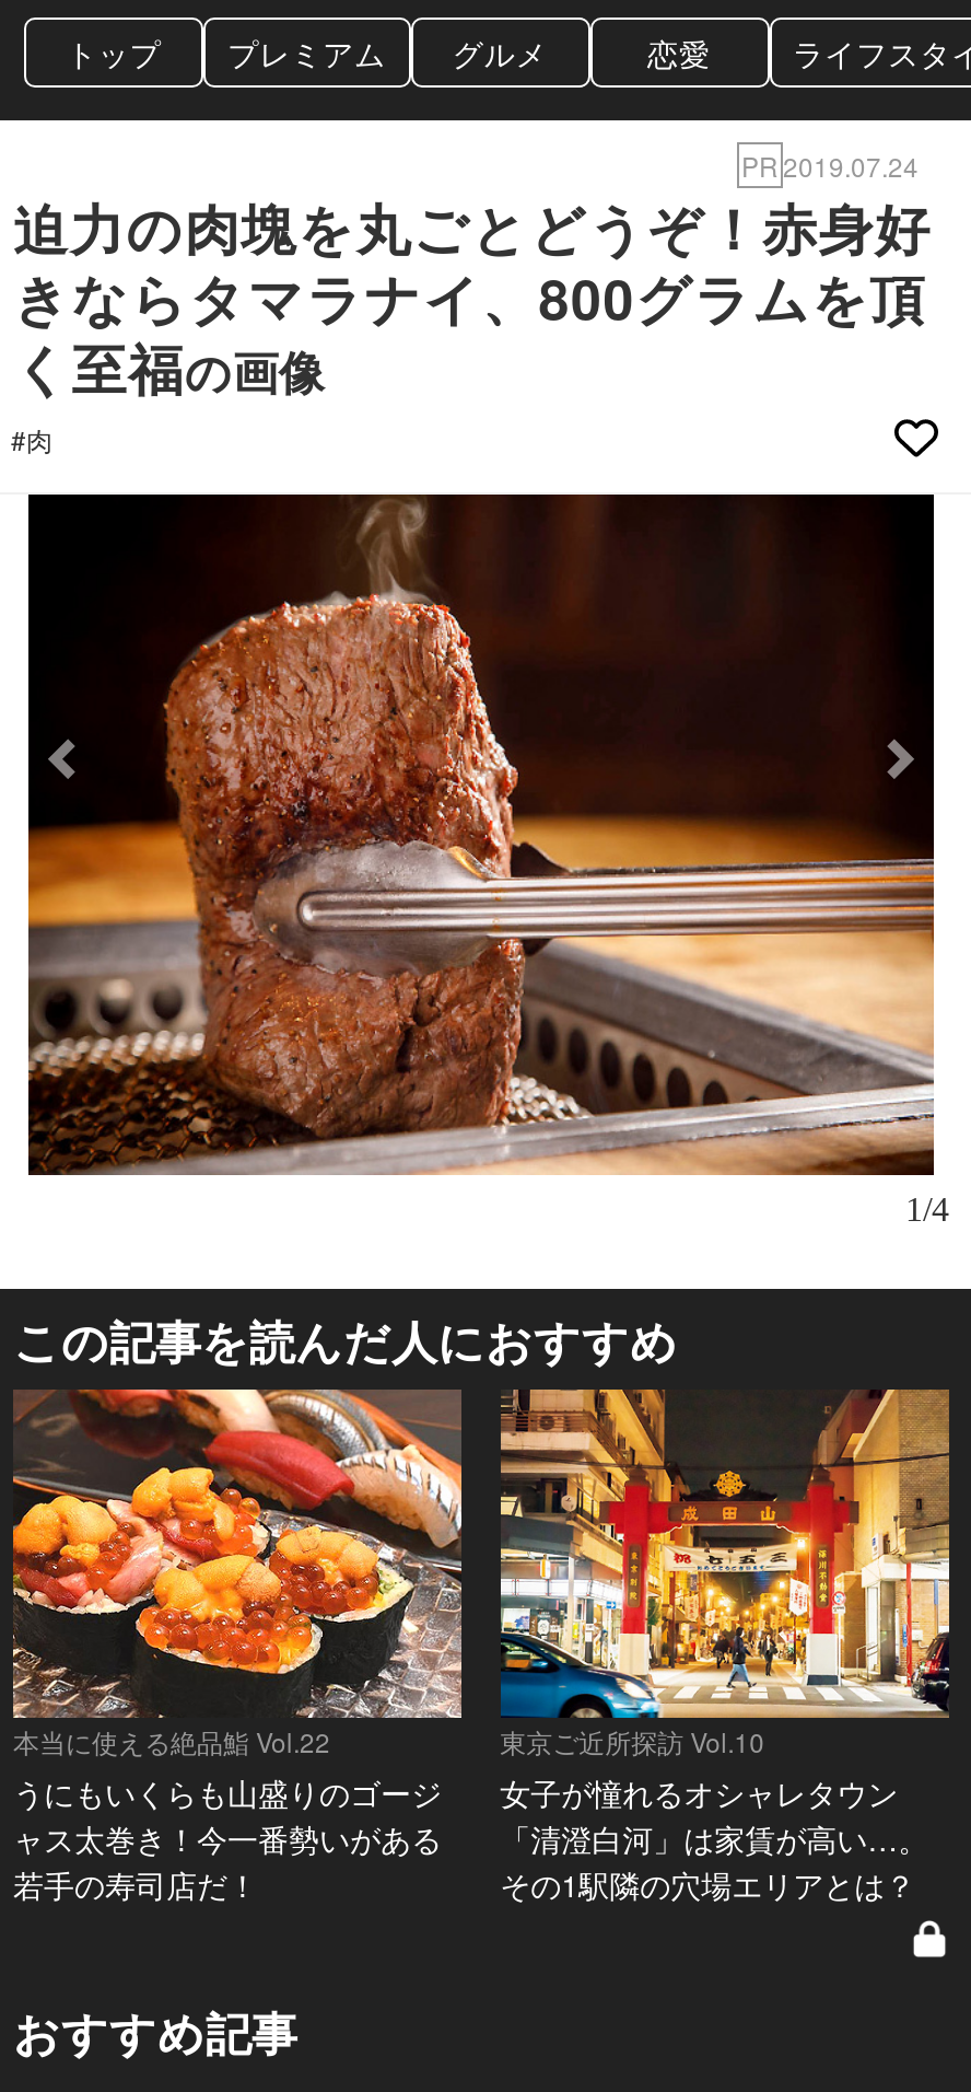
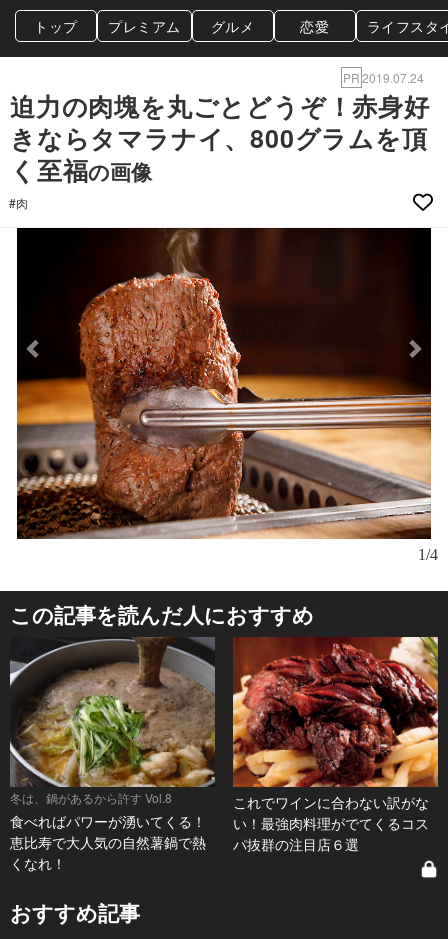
- [image]
- 本当に使える絶品鮨 Vol.22
- うにもいくらも山盛りのゴージ
- ャス太巻き！今一番勢いがある
- 若手の寿司店だ！
+ [image]
+ 冬は、鍋があるから許す Vol.8
+ 食べればパワーが湧いてくる！
+ 恵比寿で大人気の自然薯鍋で熱
+ くなれ！

- [image]
- 東京ご近所探訪 Vol.10
- 女子が憧れるオシャレタウン
- 「清澄白河」は家賃が高い…。
- その1駅隣の穴場エリアとは？
+ [image]
+ これでワインに合わない訳がな
+ い！最強肉料理がでてくるコス
+ パ抜群の注目店６選
